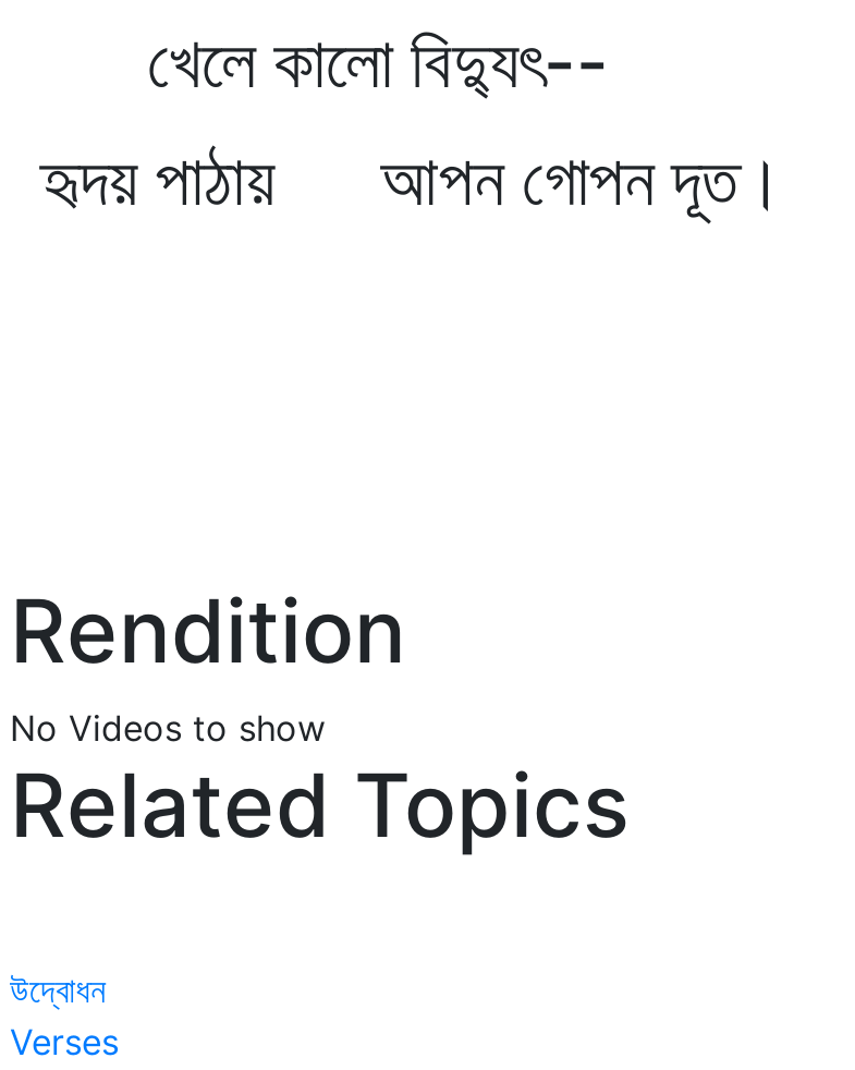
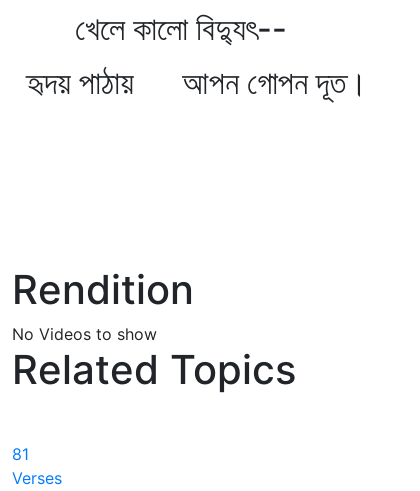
- উদ্বোধন
+ 81
